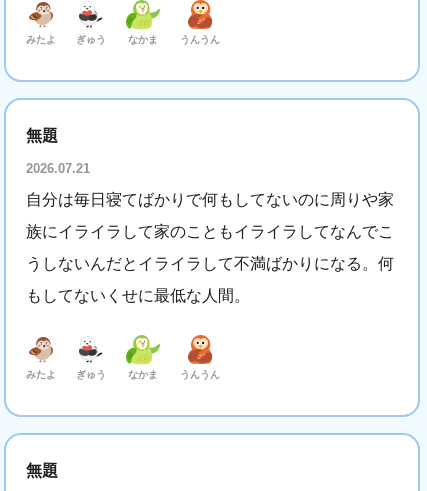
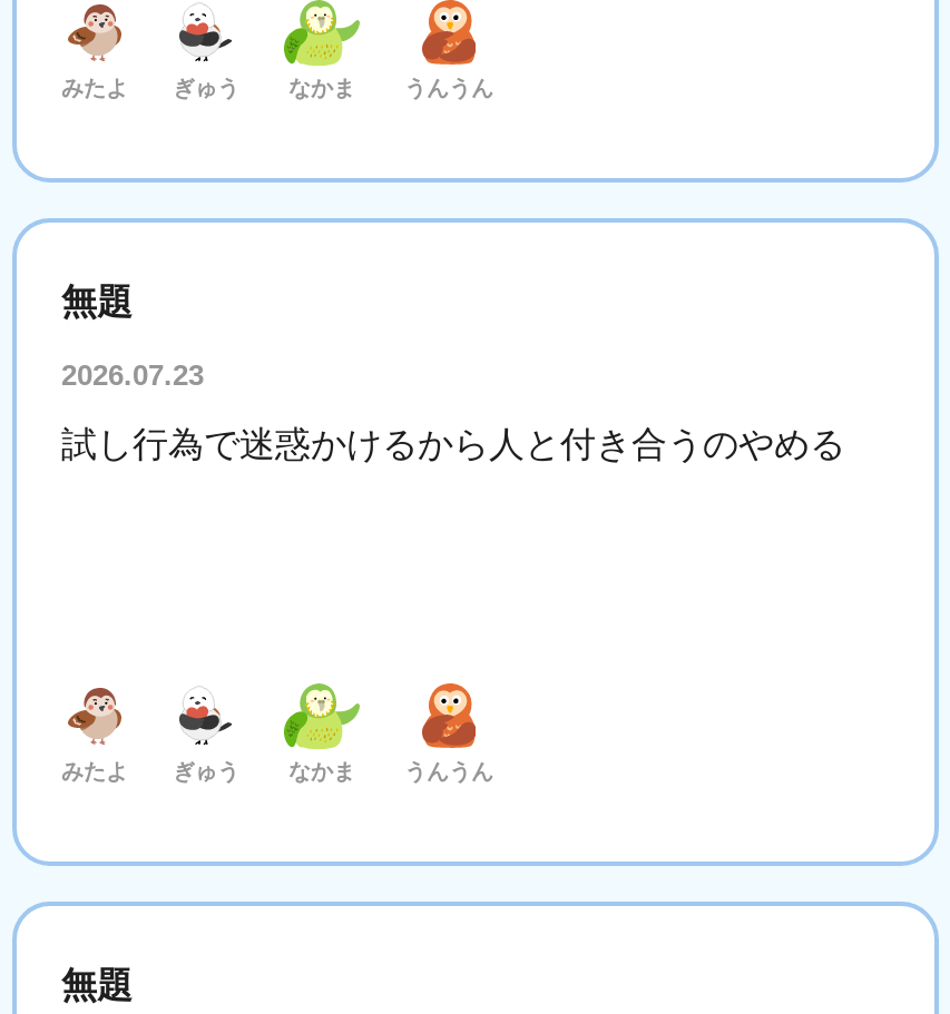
- 2026.07.21
- 自分は毎日寝てばかりで何もしてないのに周りや家
- 族にイライラして家のこともイライラしてなんでこ
- うしないんだとイライラして不満ばかりになる。何
- もしてないくせに最低な人間。
+ 2026.07.23
+ 試し行為で迷惑かけるから人と付き合うのやめる
